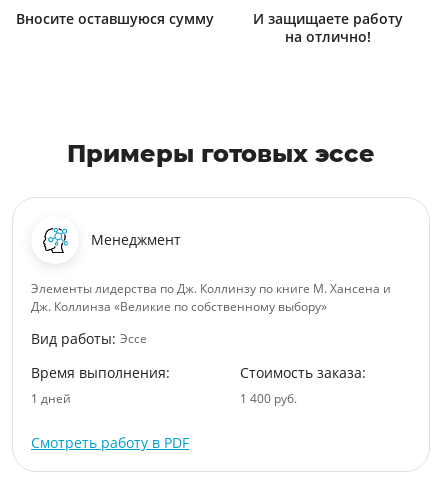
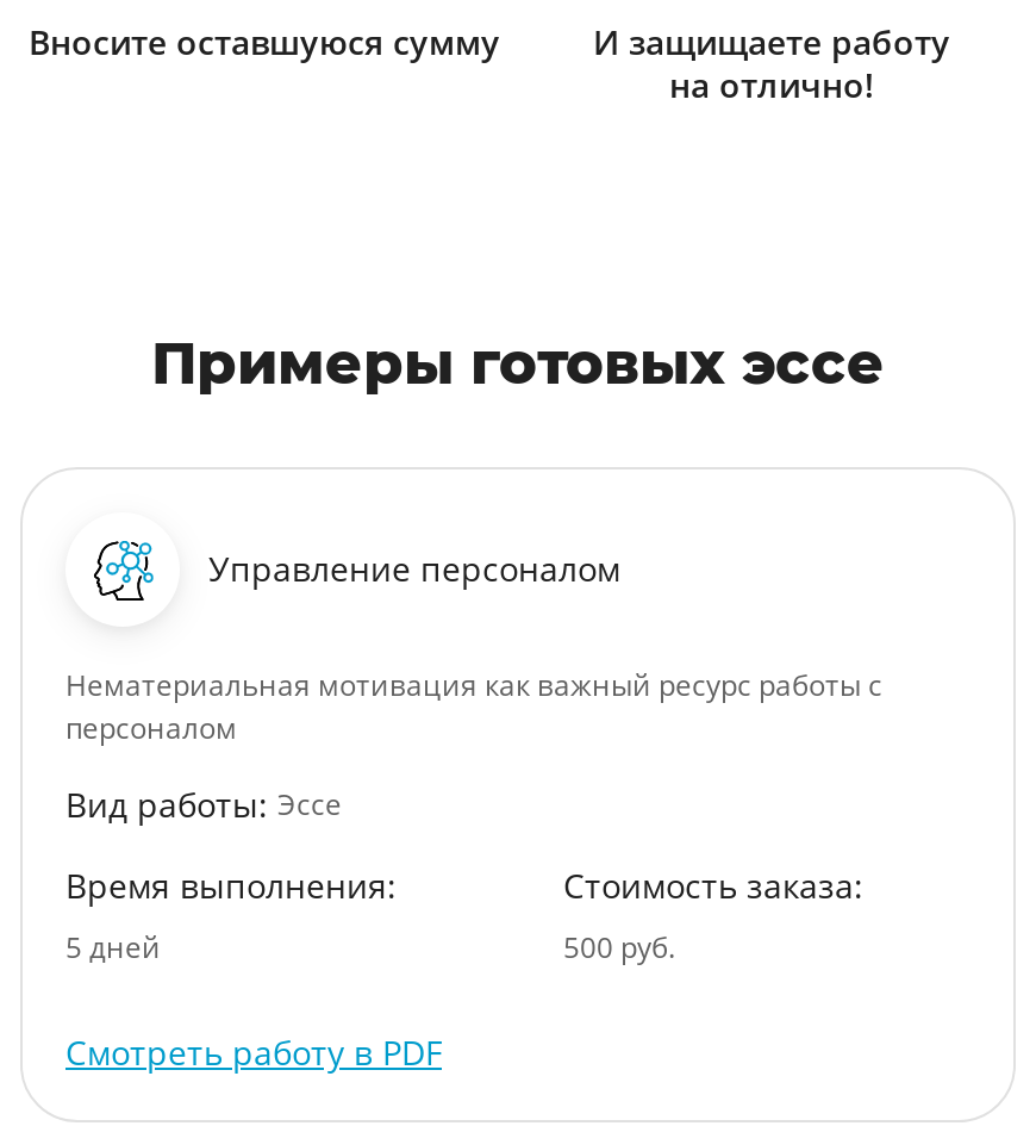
- Менеджмент
+ Управление персоналом

- Элементы лидерства по Дж. Коллинзу по книге М. Хансена и
- Дж. Коллинза «Великие по собственному выбору»
+ Нематериальная мотивация как важный ресурс работы с
+ персоналом

- 1 дней
+ 5 дней

- 1 400 руб.
+ 500 руб.
